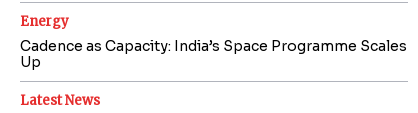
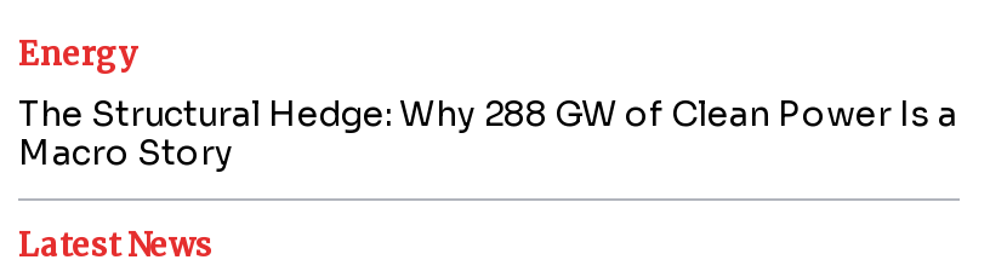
- Cadence as Capacity: India’s Space Programme Scales
- Up
+ The Structural Hedge: Why 288 GW of Clean Power Is a
+ Macro Story
